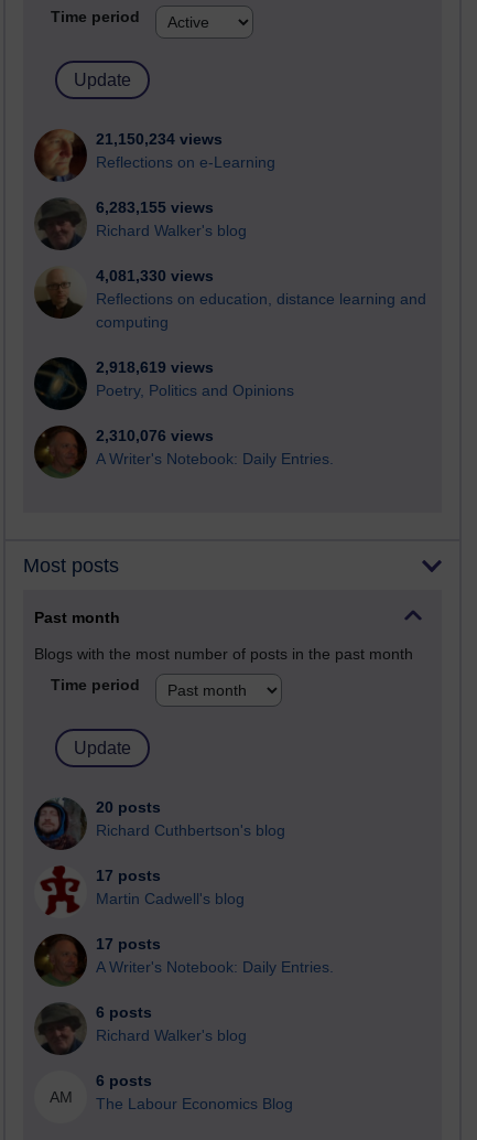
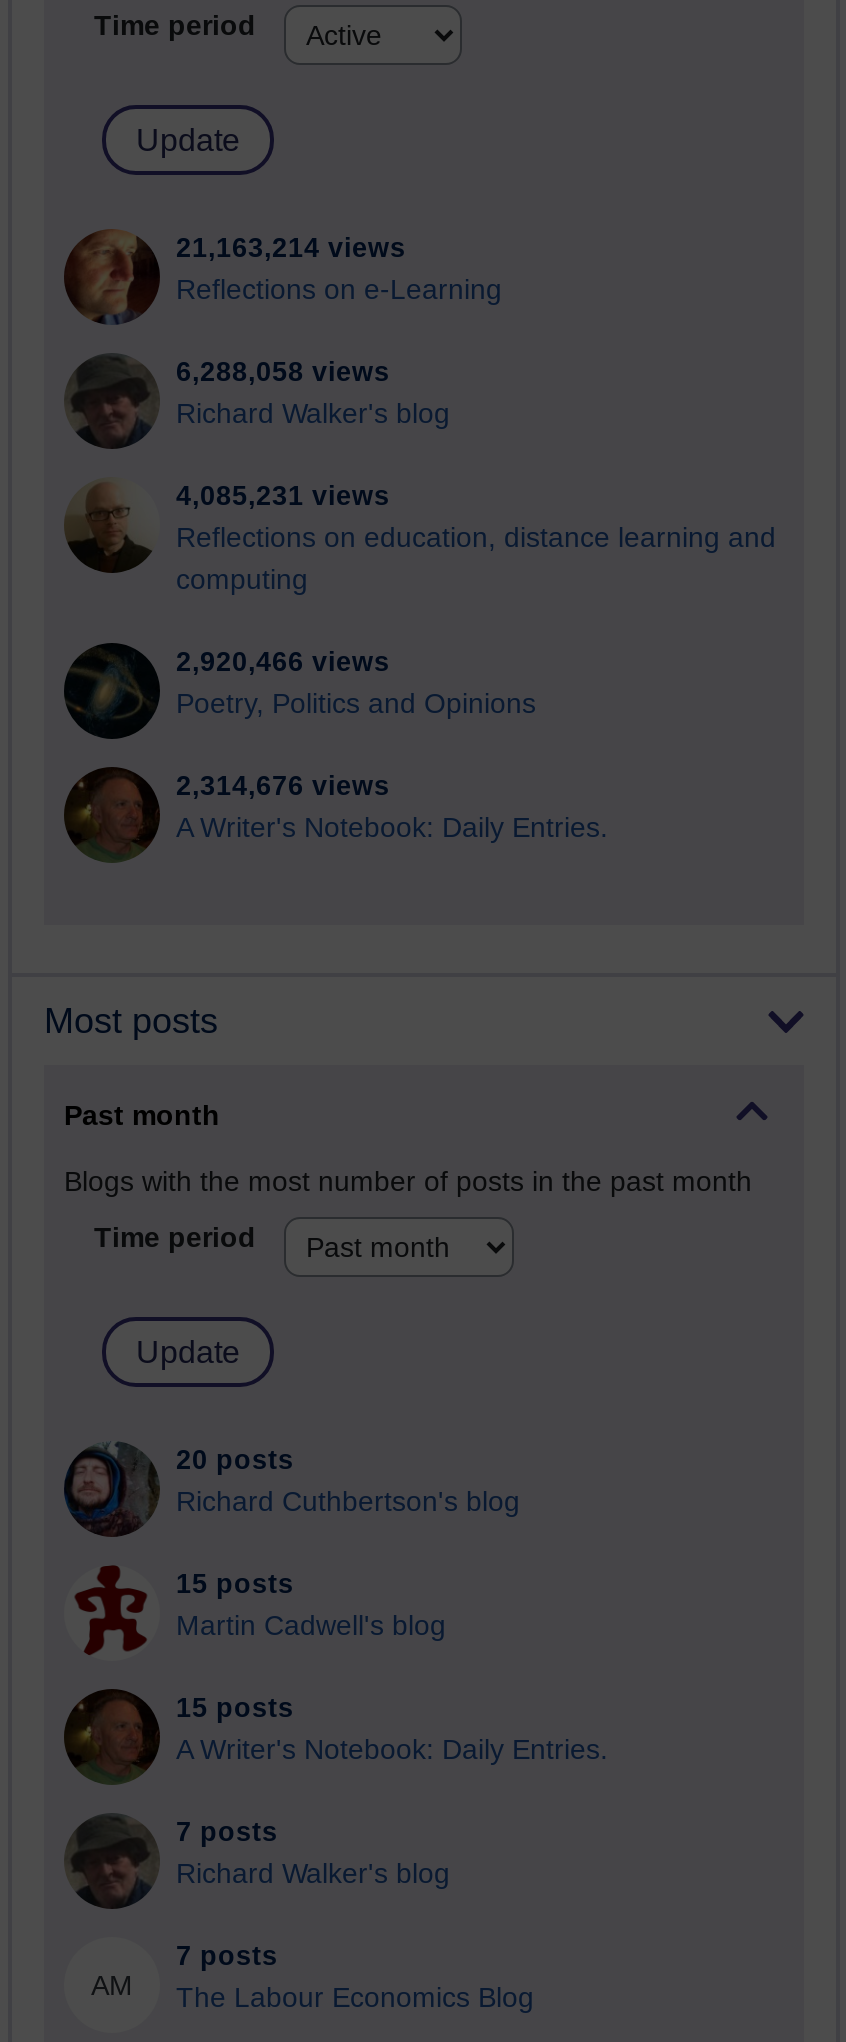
- 21,150,234 views
+ 21,163,214 views

- 6,283,155 views
+ 6,288,058 views

- 4,081,330 views
+ 4,085,231 views

- 2,918,619 views
+ 2,920,466 views

- 2,310,076 views
+ 2,314,676 views

- 17 posts
+ 15 posts

- 17 posts
+ 15 posts

- 6 posts
+ 7 posts

- 6 posts
+ 7 posts
